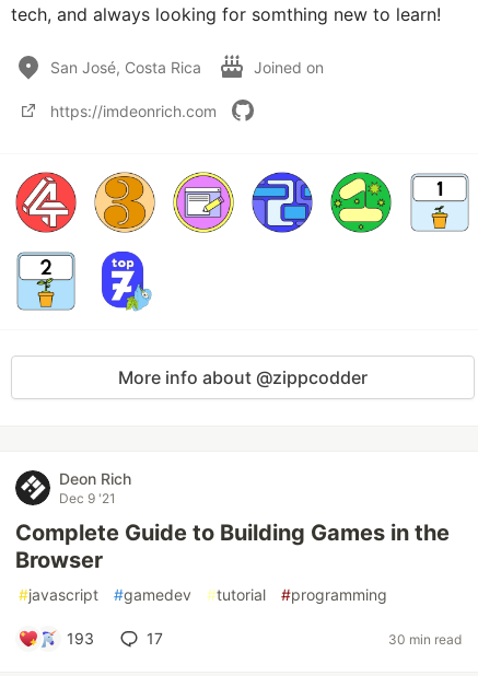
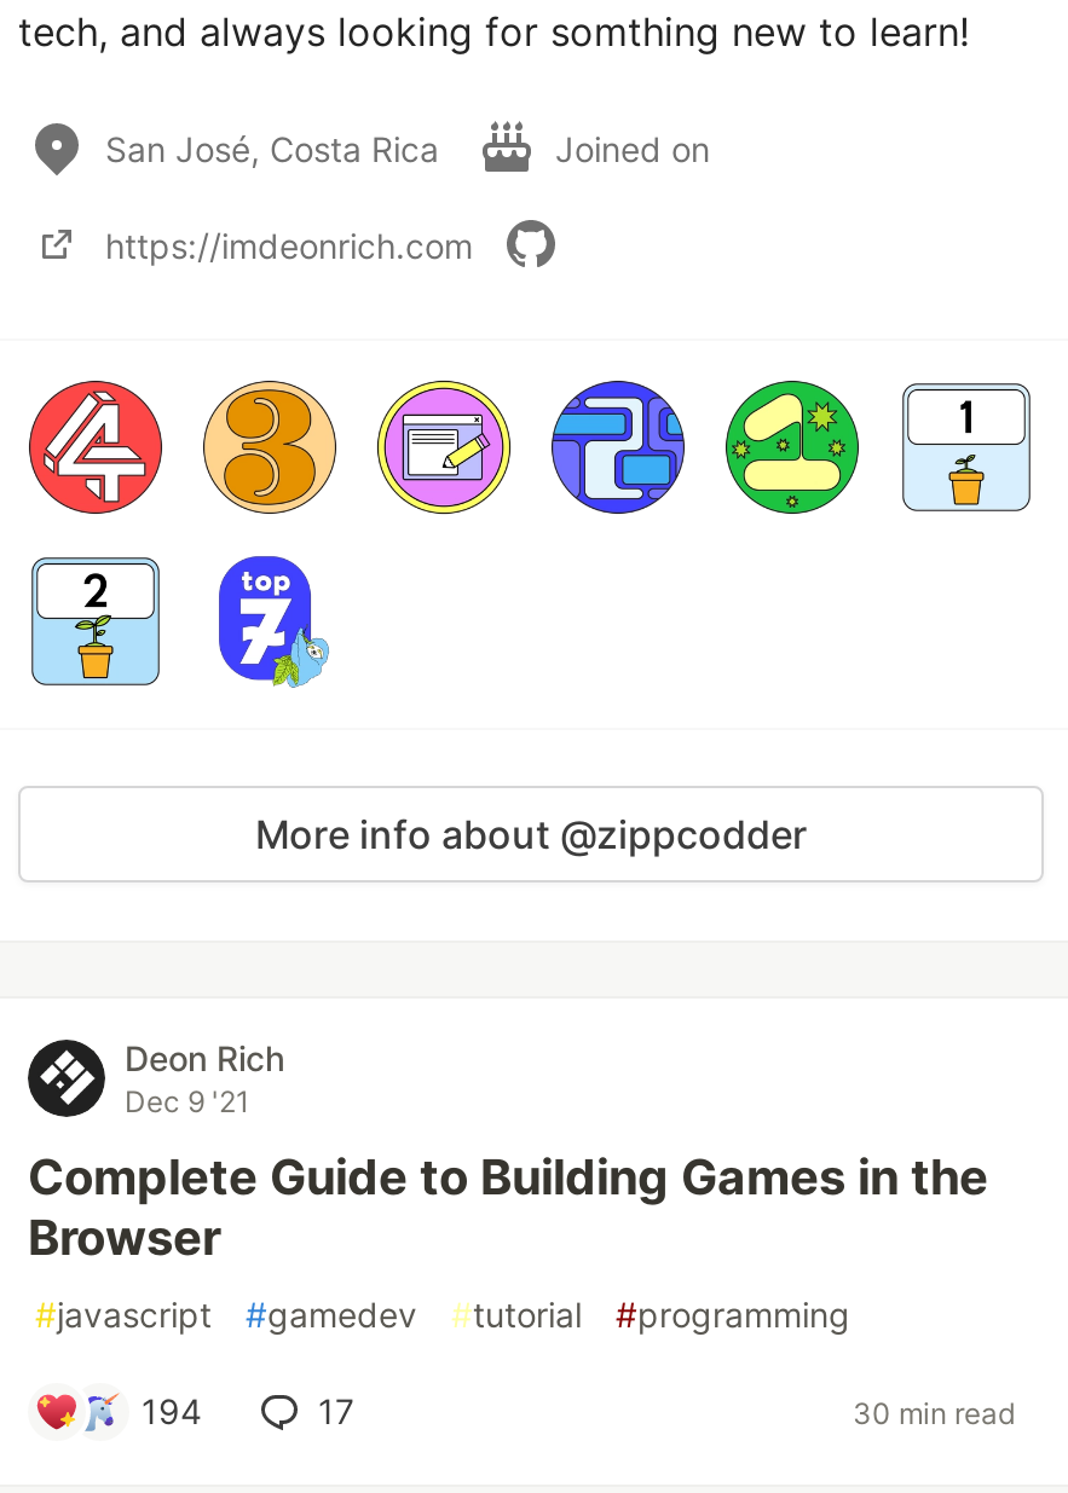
- 193
+ 194
